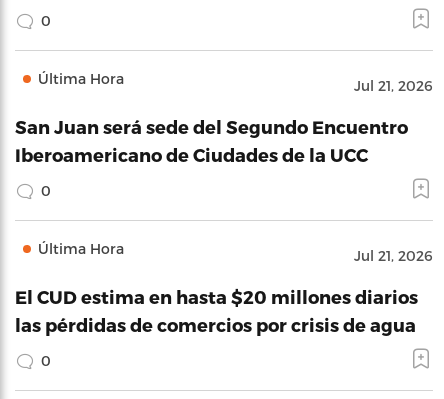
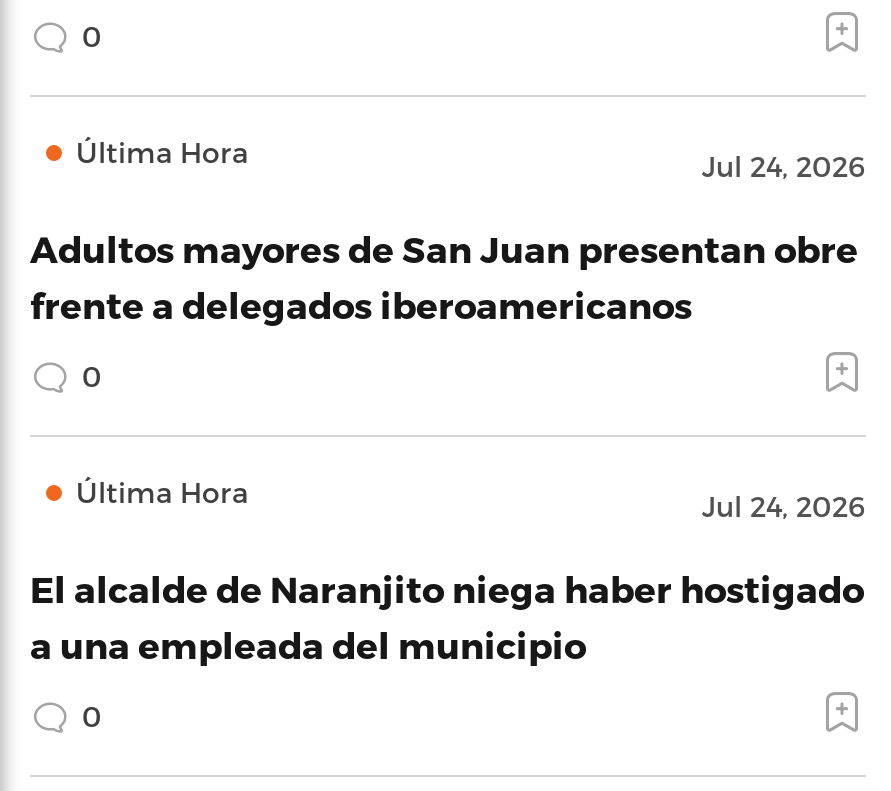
- Jul 21, 2026
+ Jul 24, 2026

- San Juan será sede del Segundo Encuentro
- Iberoamericano de Ciudades de la UCC
+ Adultos mayores de San Juan presentan obre
+ frente a delegados iberoamericanos

- Jul 21, 2026
+ Jul 24, 2026

- El CUD estima en hasta $20 millones diarios
- las pérdidas de comercios por crisis de agua
+ El alcalde de Naranjito niega haber hostigado
+ a una empleada del municipio
